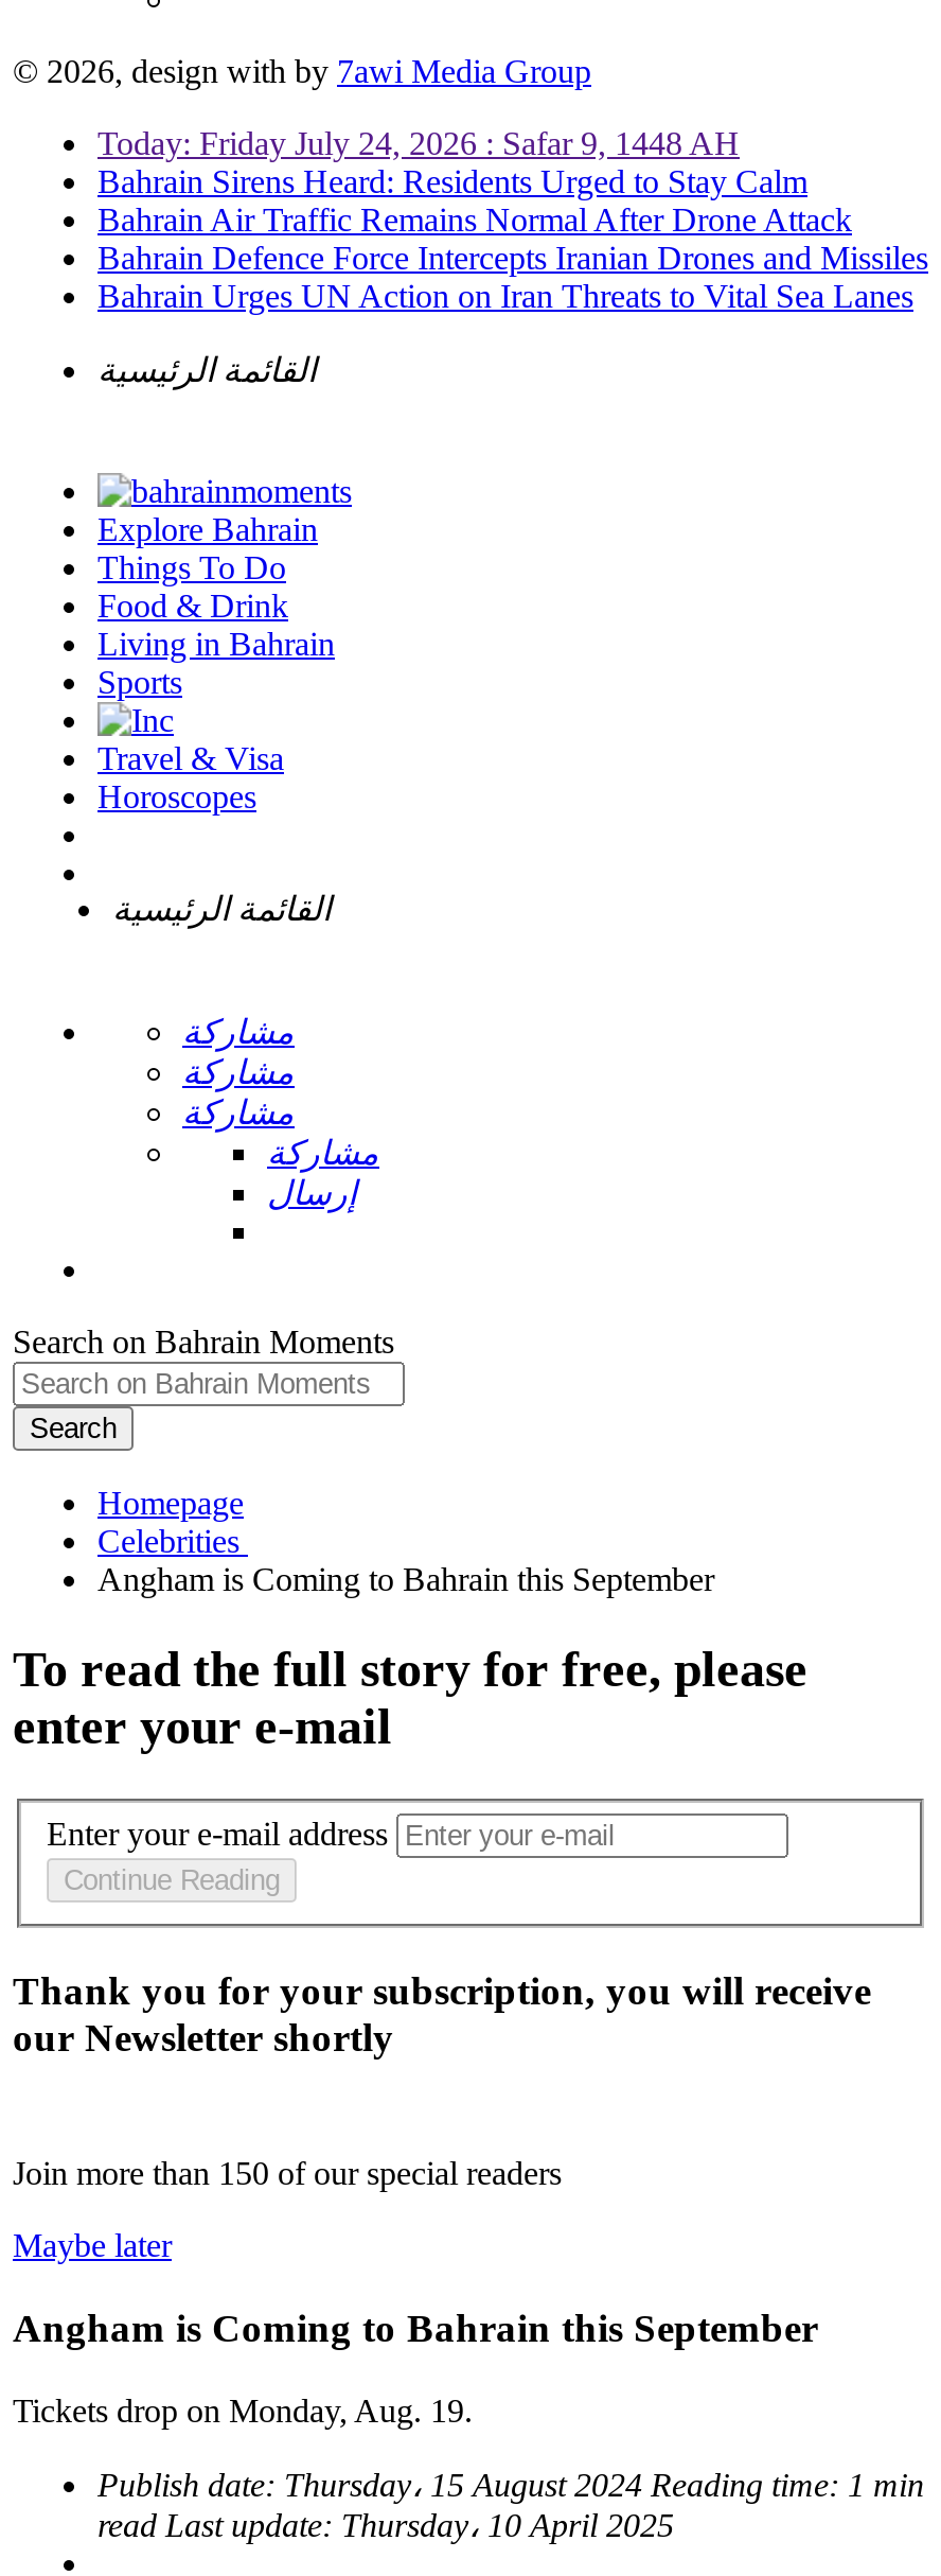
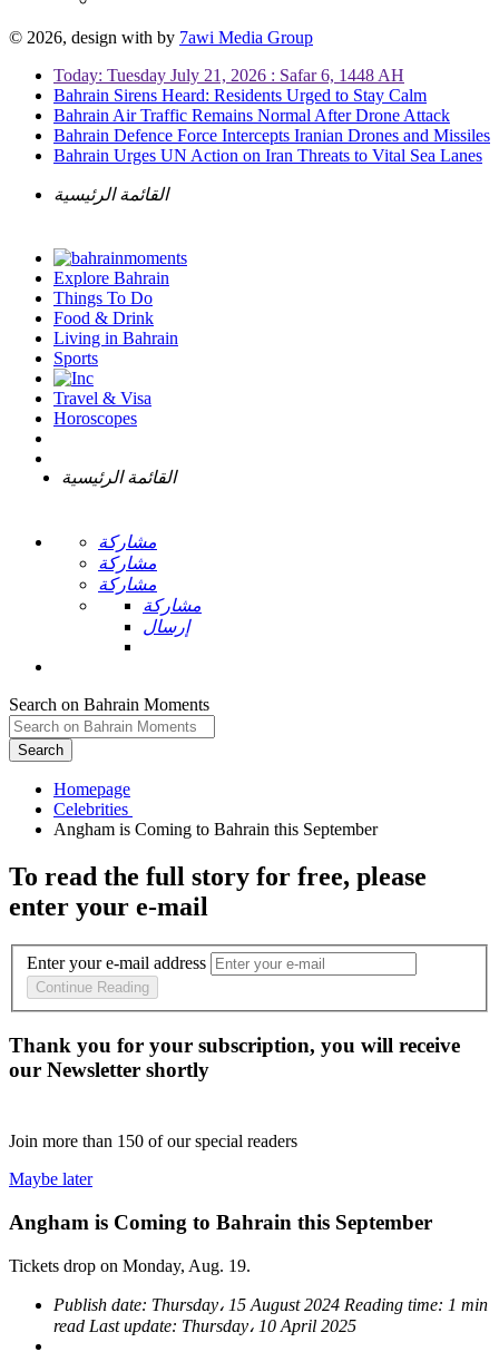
- Today: Friday July 24, 2026 : Safar 9, 1448 AH
+ Today: Tuesday July 21, 2026 : Safar 6, 1448 AH
